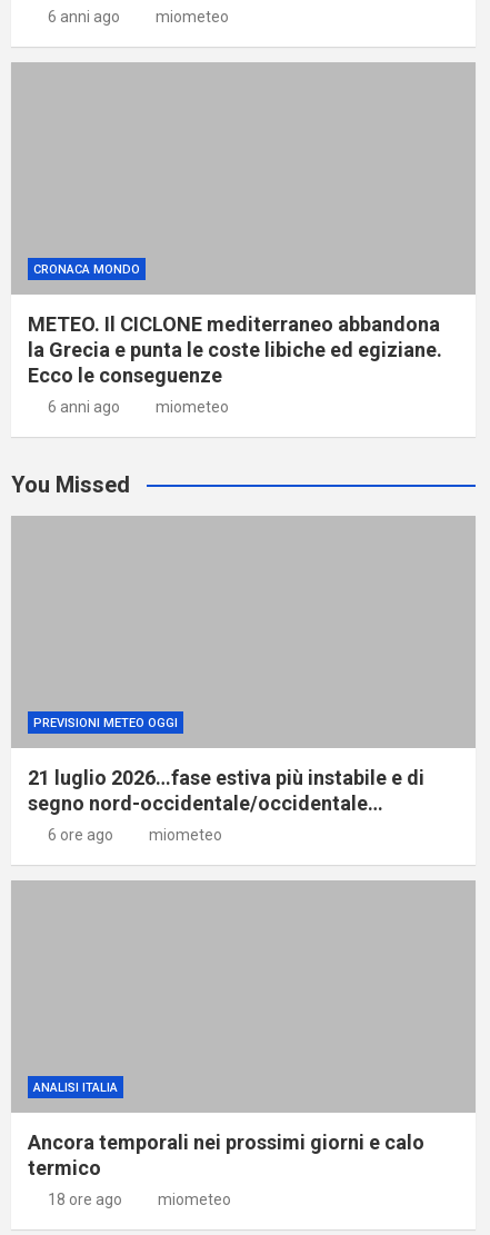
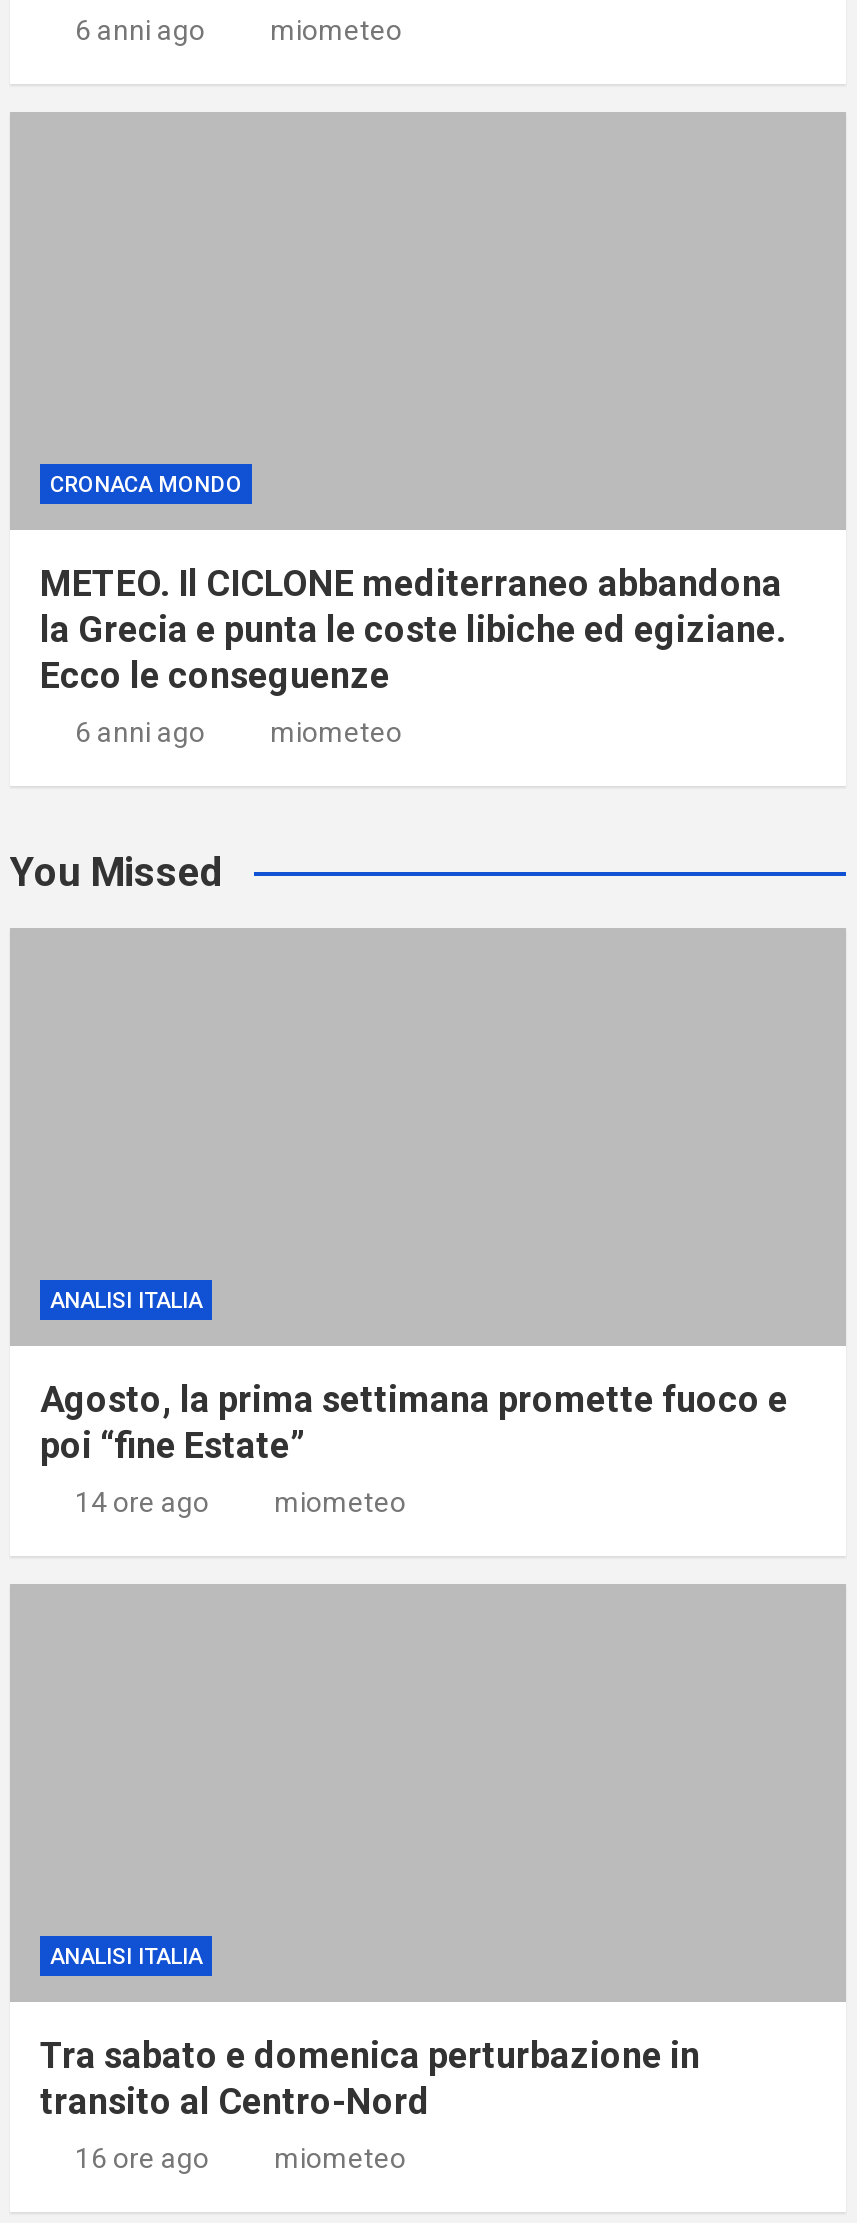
- PREVISIONI METEO OGGI
+ ANALISI ITALIA

- 21 luglio 2026…fase estiva più instabile e di
- segno nord-occidentale/occidentale…
+ Agosto, la prima settimana promette fuoco e
+ poi “fine Estate”

- 6 ore ago
+ 14 ore ago

- Ancora temporali nei prossimi giorni e calo
- termico
+ Tra sabato e domenica perturbazione in
+ transito al Centro-Nord

- 18 ore ago
+ 16 ore ago
